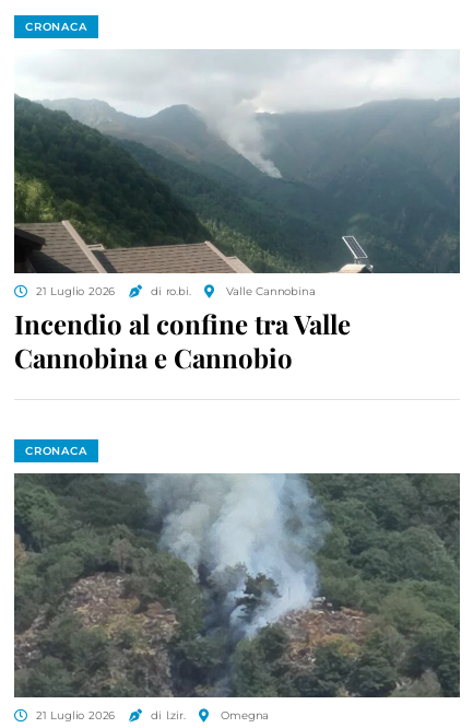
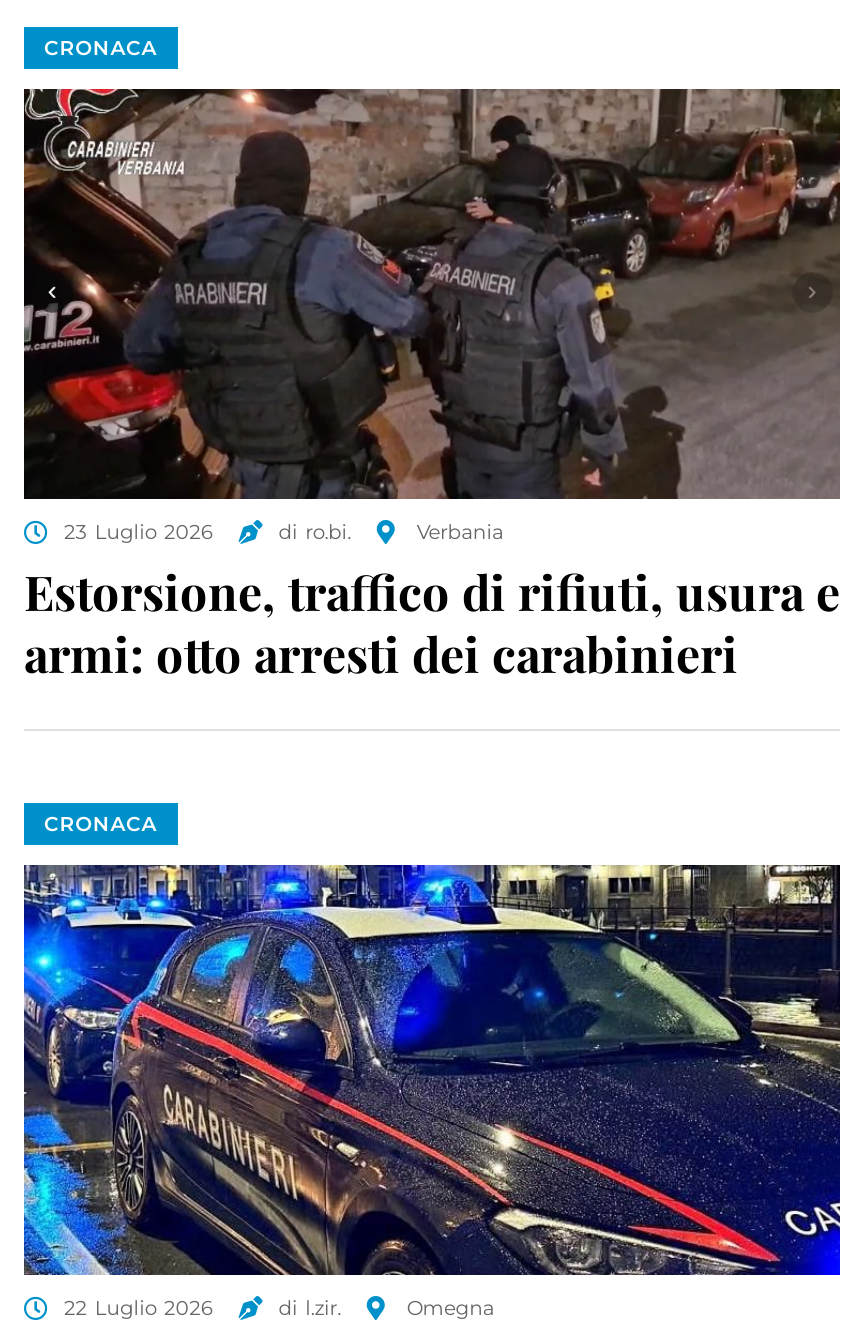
- [image]
- 21 Luglio 2026
+ [image]
+ 23 Luglio 2026

- Valle Cannobina
- Incendio al confine tra Valle
- Cannobina e Cannobio
+ Verbania
+ Estorsione, traffico di rifiuti, usura e
+ armi: otto arresti dei carabinieri

- [image]
- 21 Luglio 2026
+ [image]
+ 22 Luglio 2026
